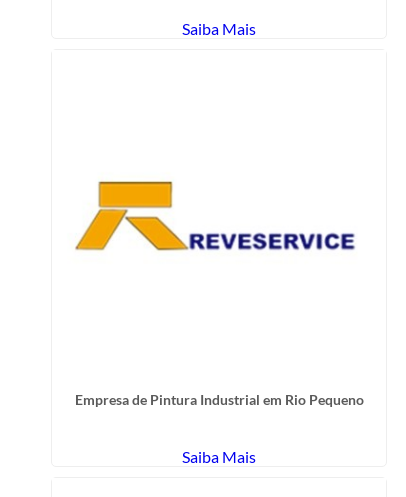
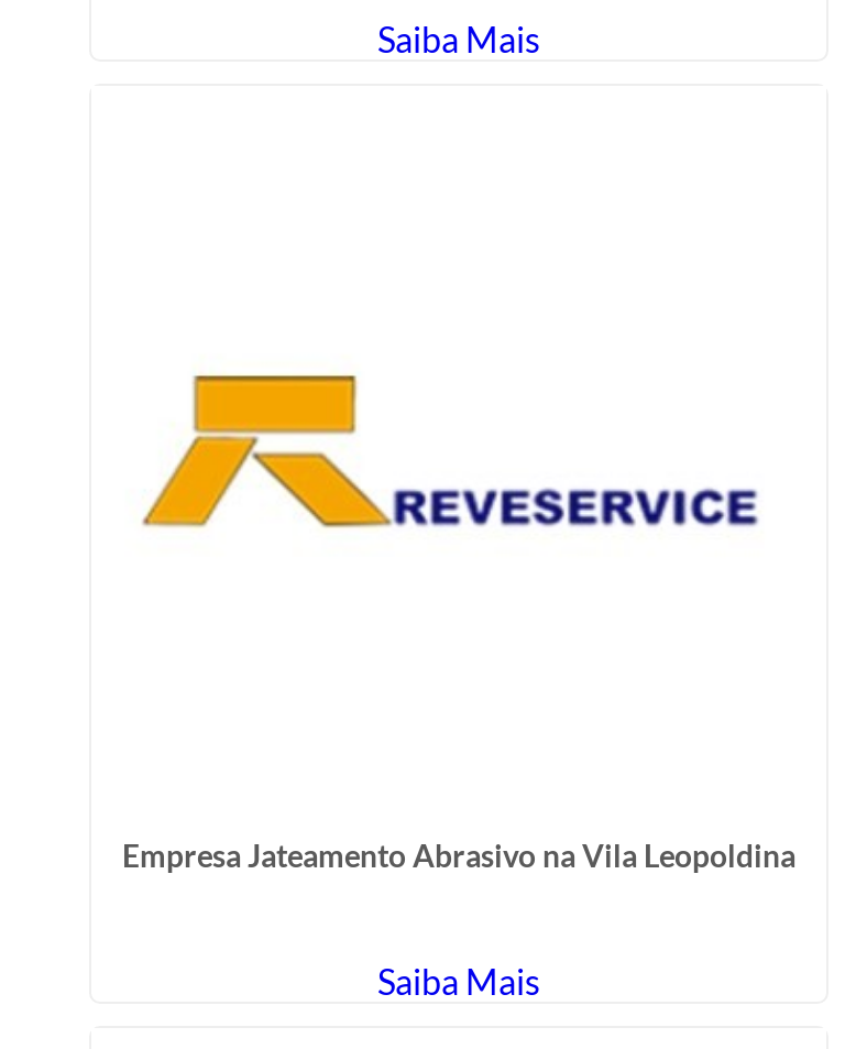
- Empresa de Pintura Industrial em Rio Pequeno
+ Empresa Jateamento Abrasivo na Vila Leopoldina
